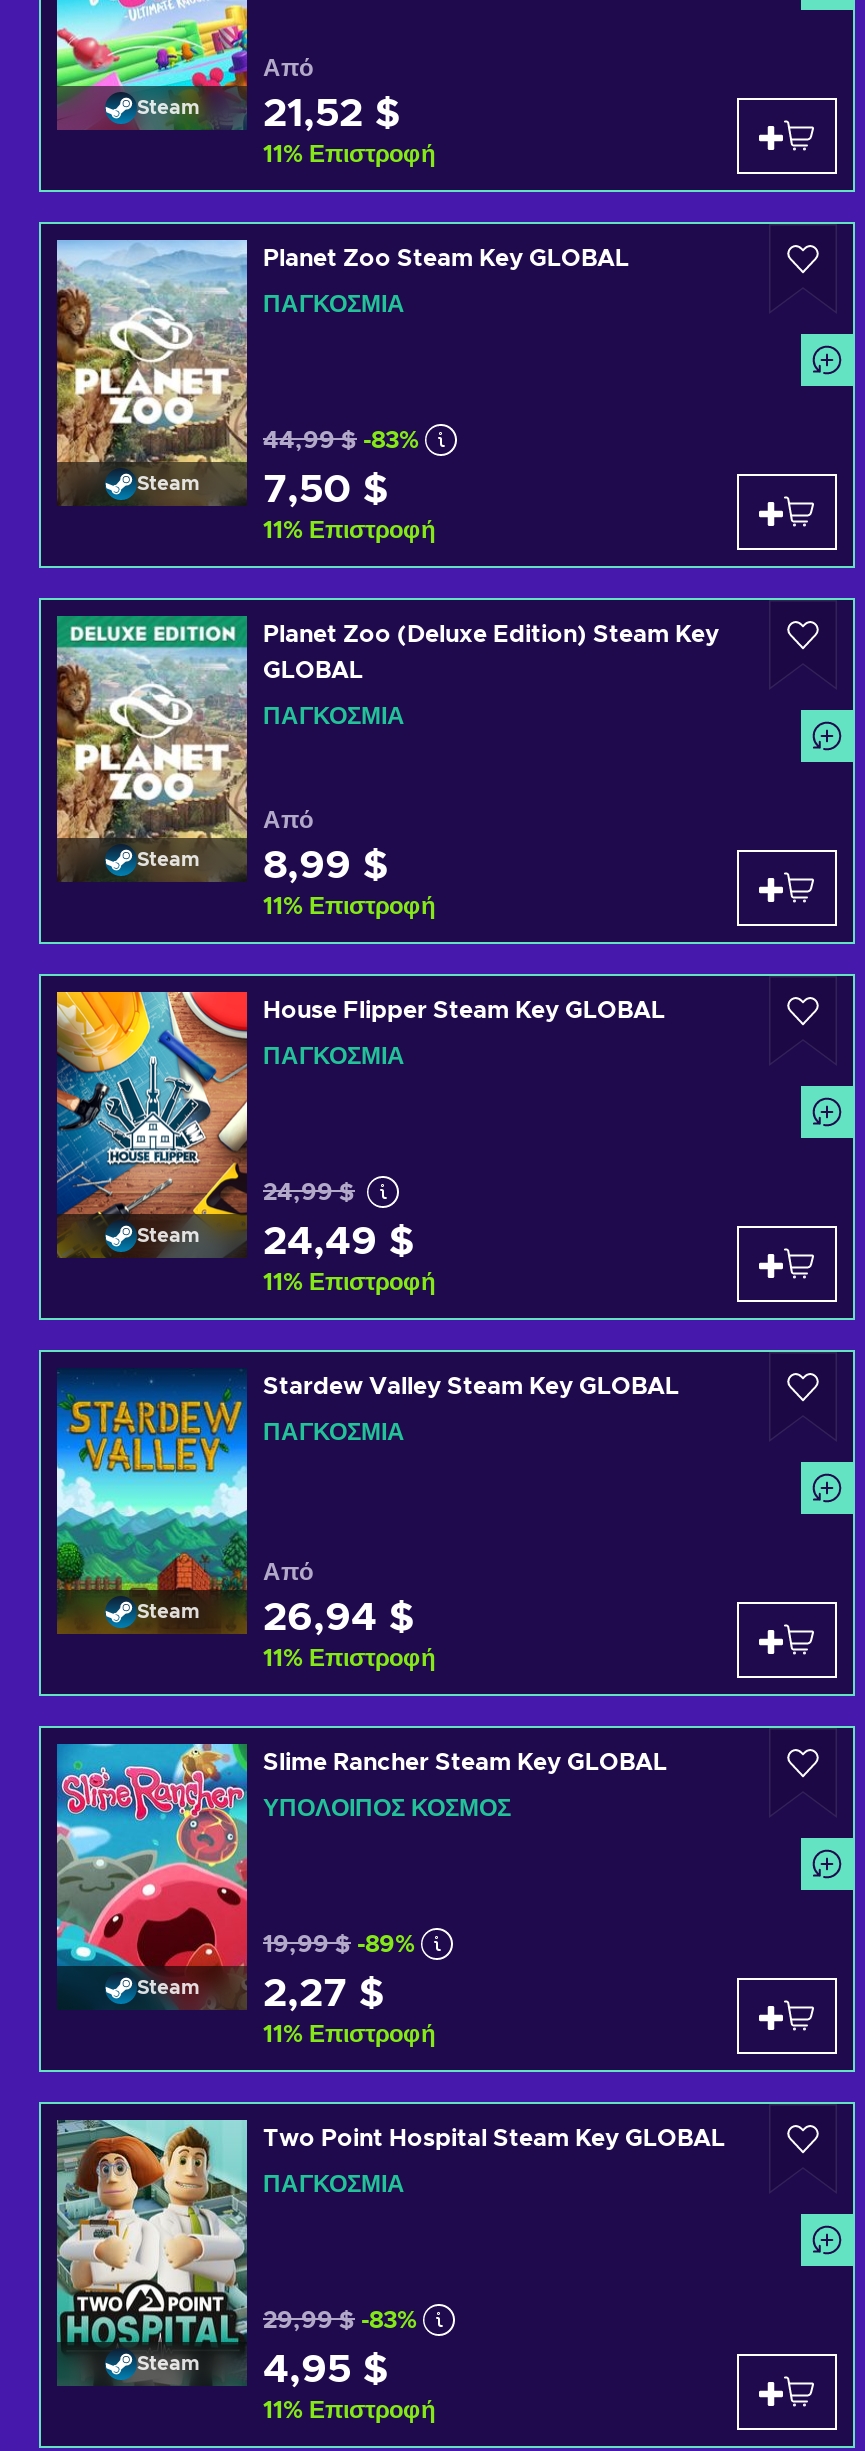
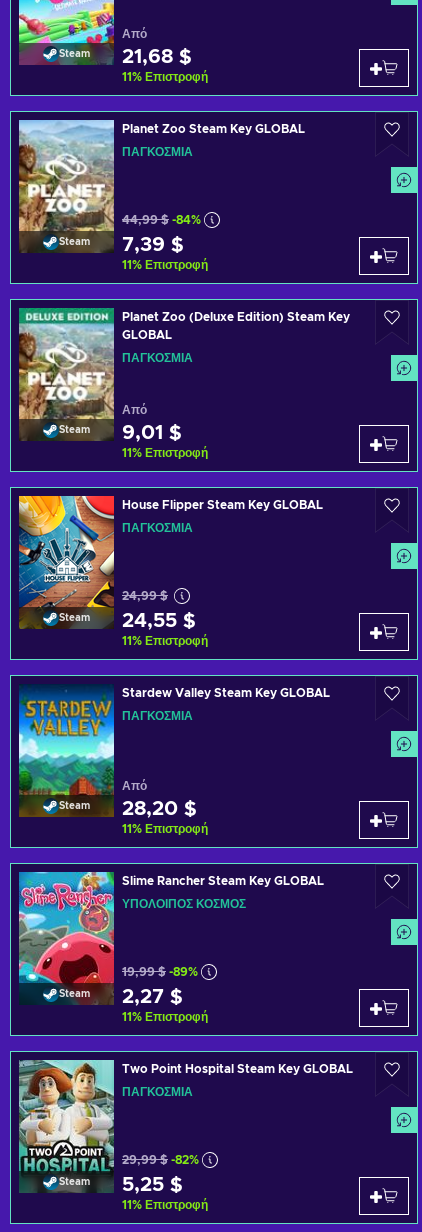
- 21,52 $
+ 21,68 $

- 44,99 $ -83%
+ 44,99 $ -84%

- 7,50 $
+ 7,39 $

- 8,99 $
+ 9,01 $

- 24,49 $
+ 24,55 $

- 26,94 $
+ 28,20 $

- 29,99 $ -83%
+ 29,99 $ -82%

- 4,95 $
+ 5,25 $
